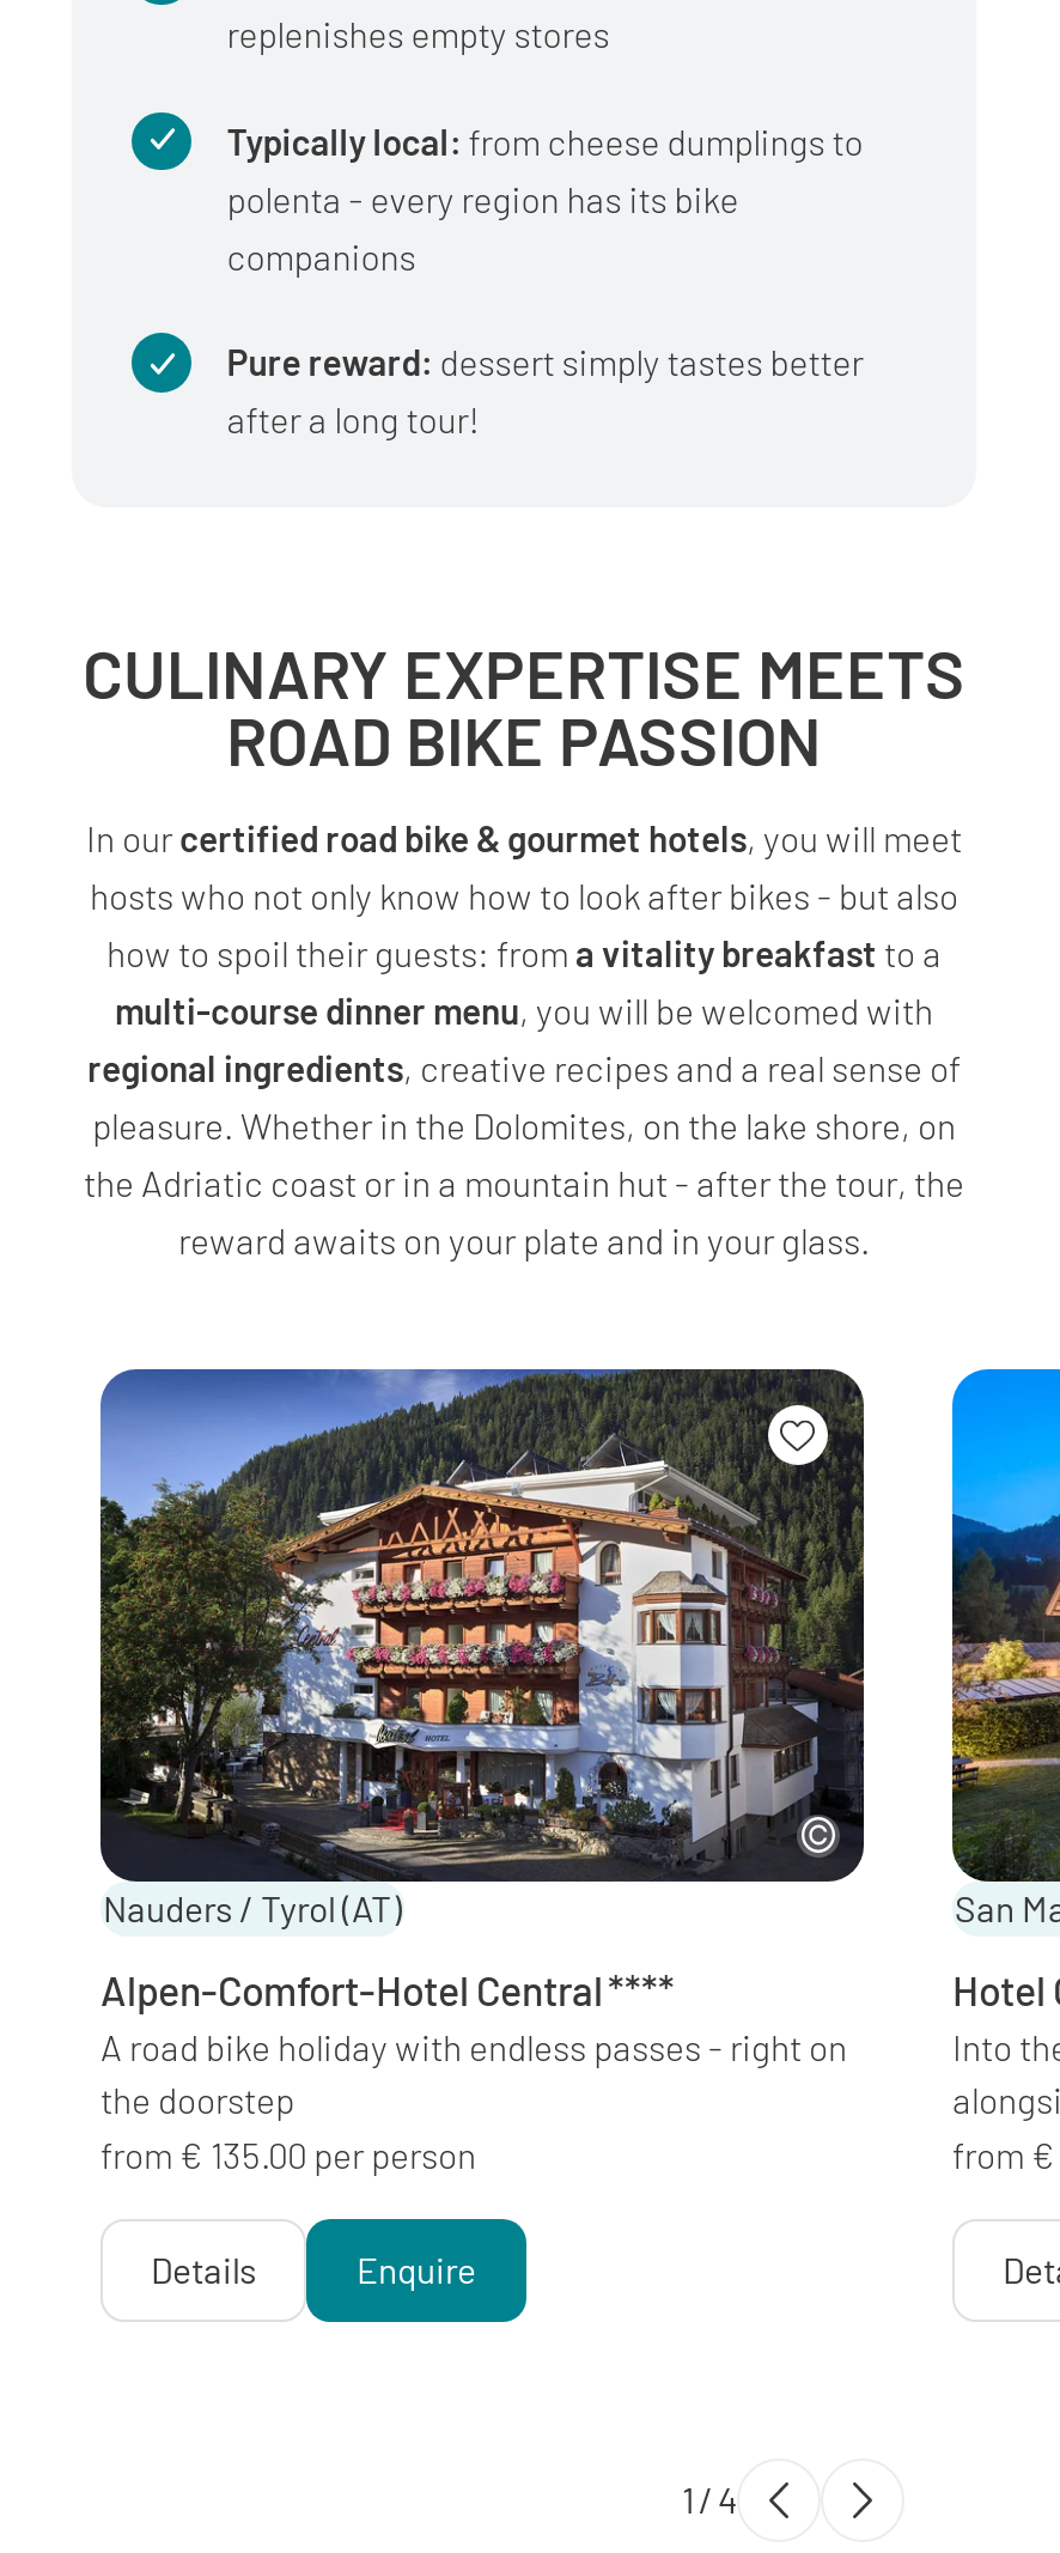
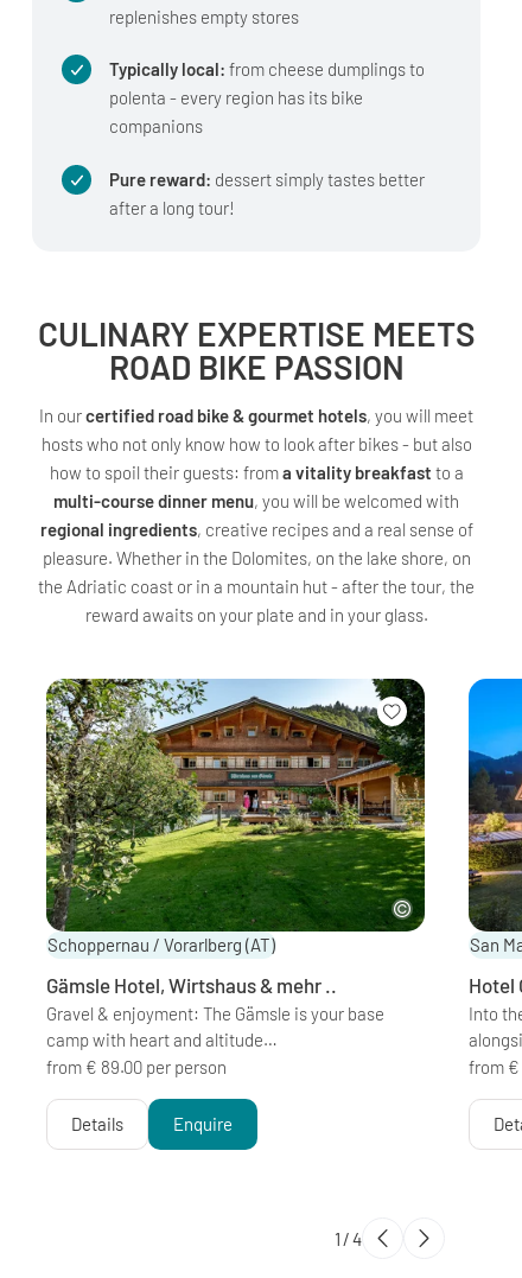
- [image]
- Nauders / Tyrol (AT)
+ [image]
+ Schoppernau / Vorarlberg (AT)

- Alpen-Comfort-Hotel Central ****
- A road bike holiday with endless passes - right on
- the doorstep
- from € 135.00 per person
+ Gämsle Hotel, Wirtshaus & mehr ..
+ Gravel & enjoyment: The Gämsle is your base
+ camp with heart and altitude…
+ from € 89.00 per person
